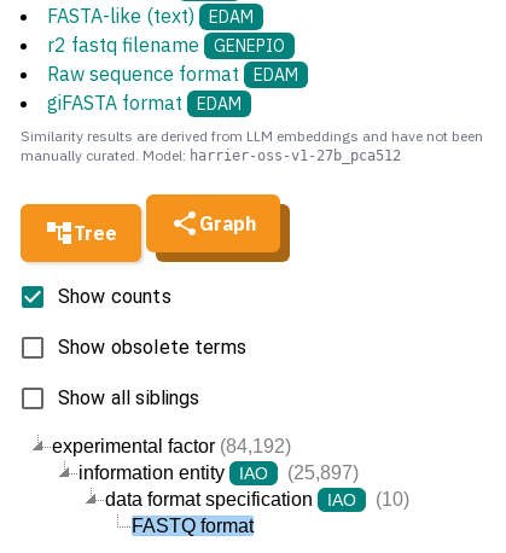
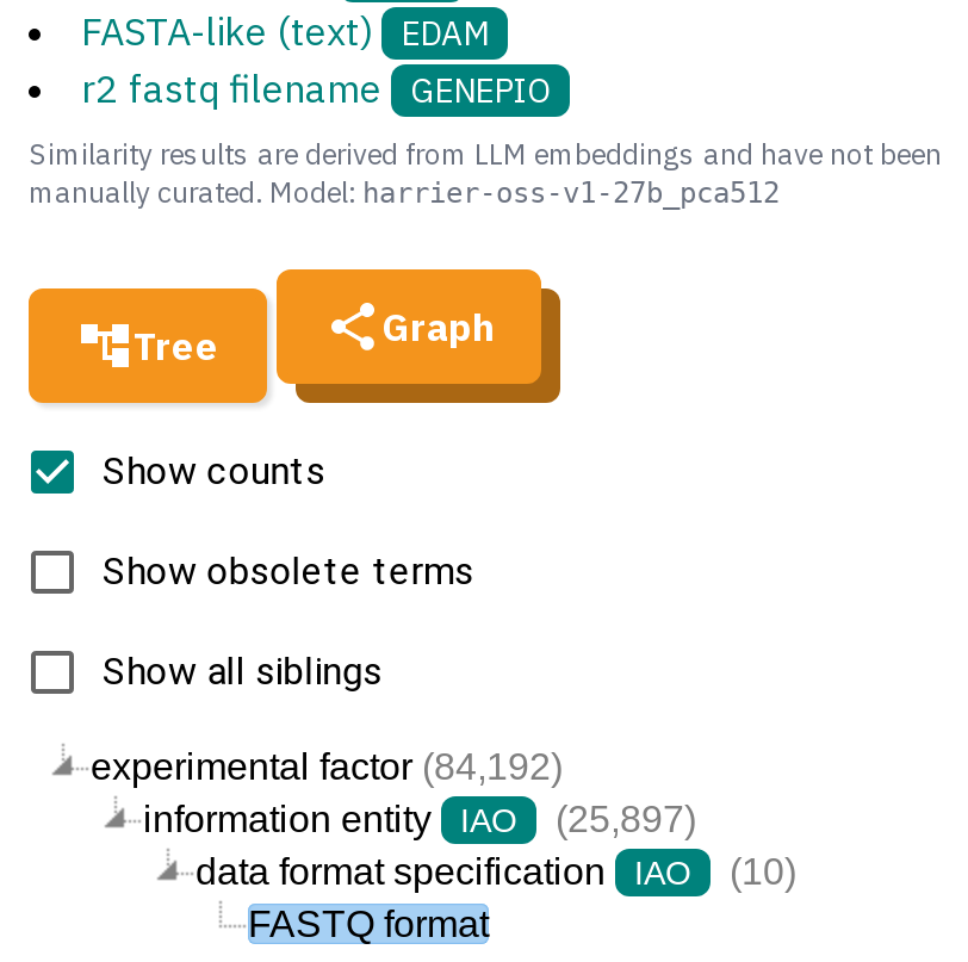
- Raw sequence format
- EDAM
- giFASTA format
- EDAM
